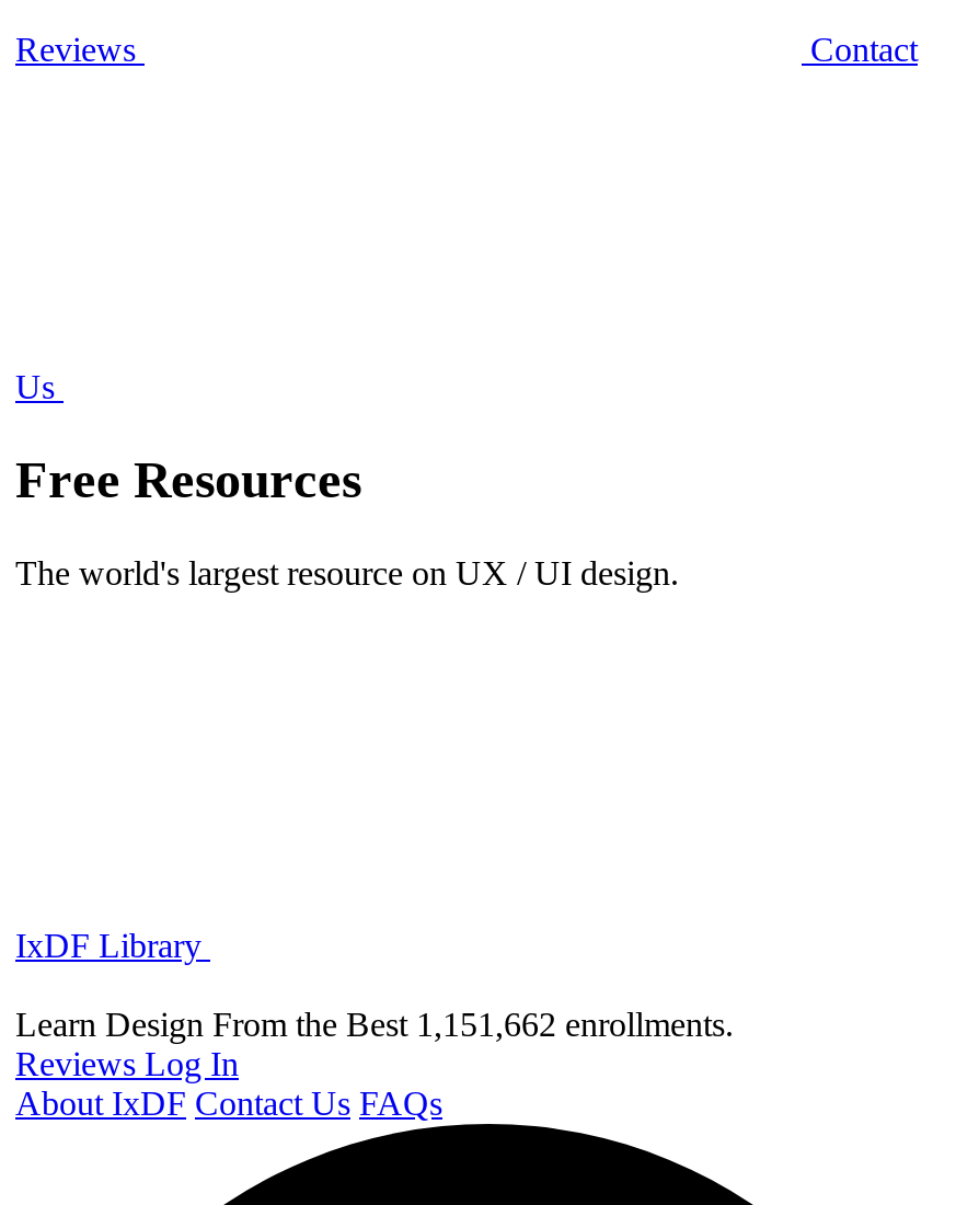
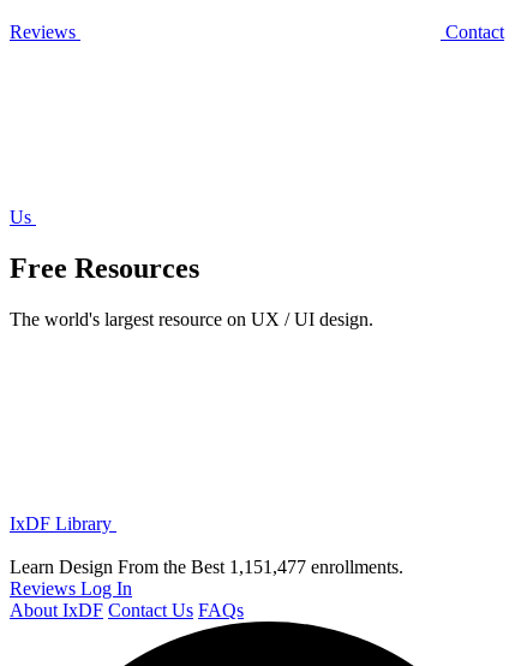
- Learn Design From the Best 1,151,662 enrollments.
+ Learn Design From the Best 1,151,477 enrollments.
